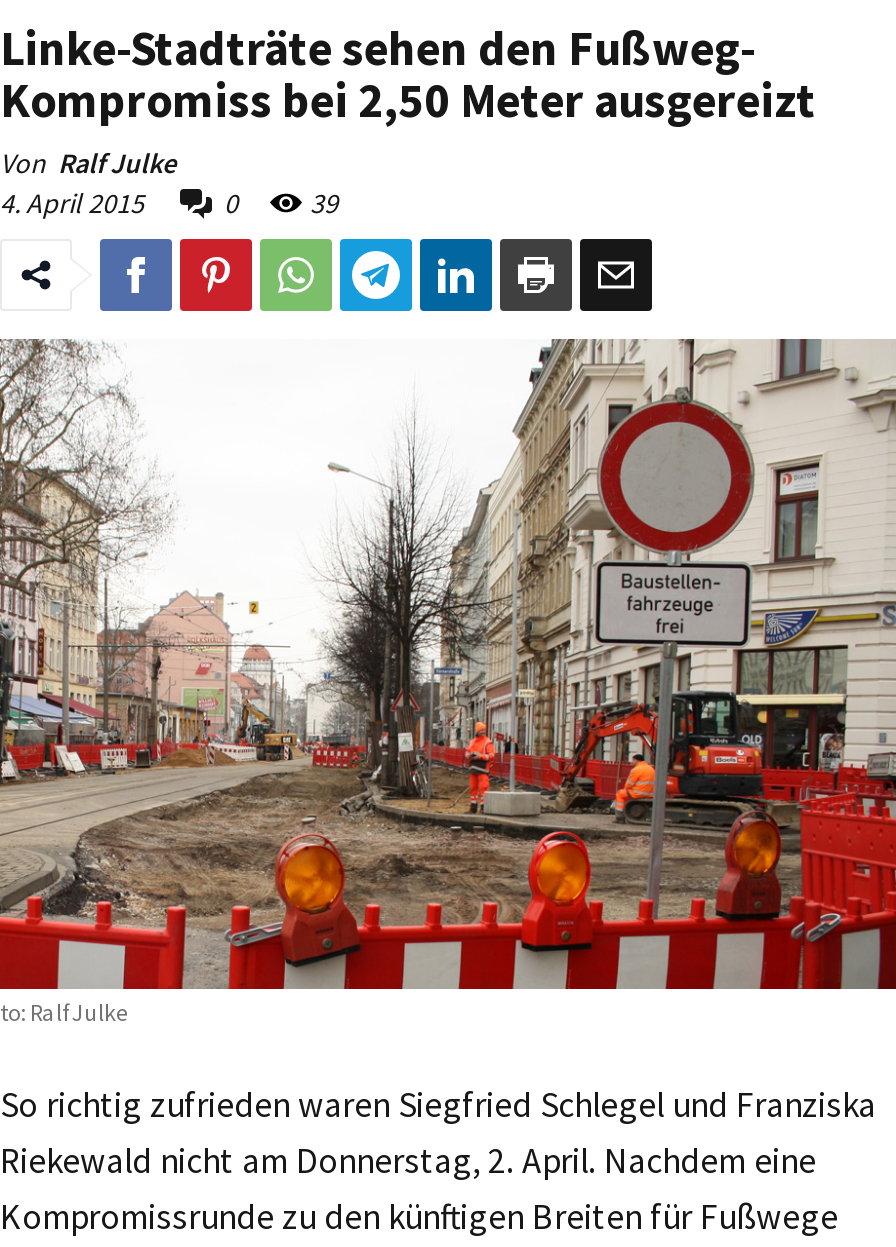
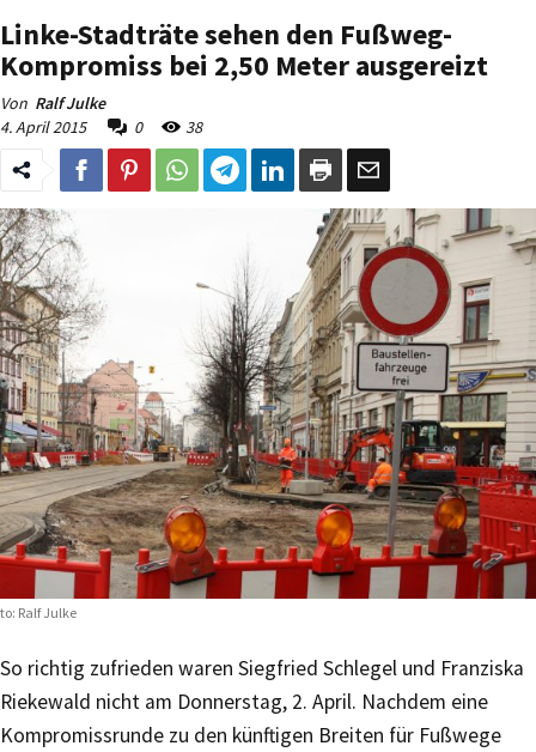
- 0 39
+ 0 38
